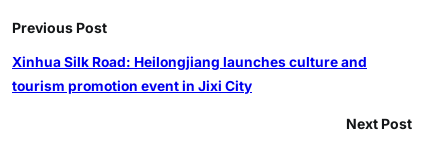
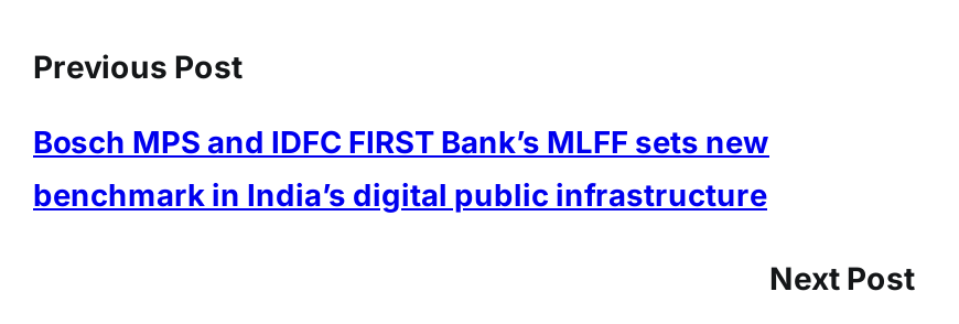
- Xinhua Silk Road: Heilongjiang launches culture and
+ Bosch MPS and IDFC FIRST Bank’s MLFF sets new

- tourism promotion event in Jixi City
+ benchmark in India’s digital public infrastructure
